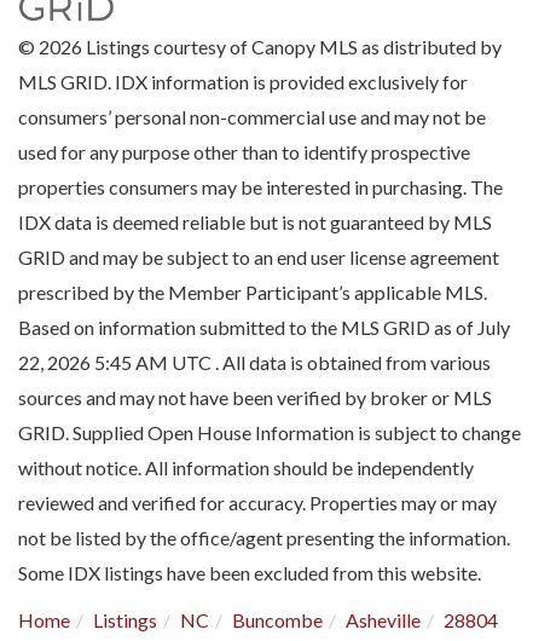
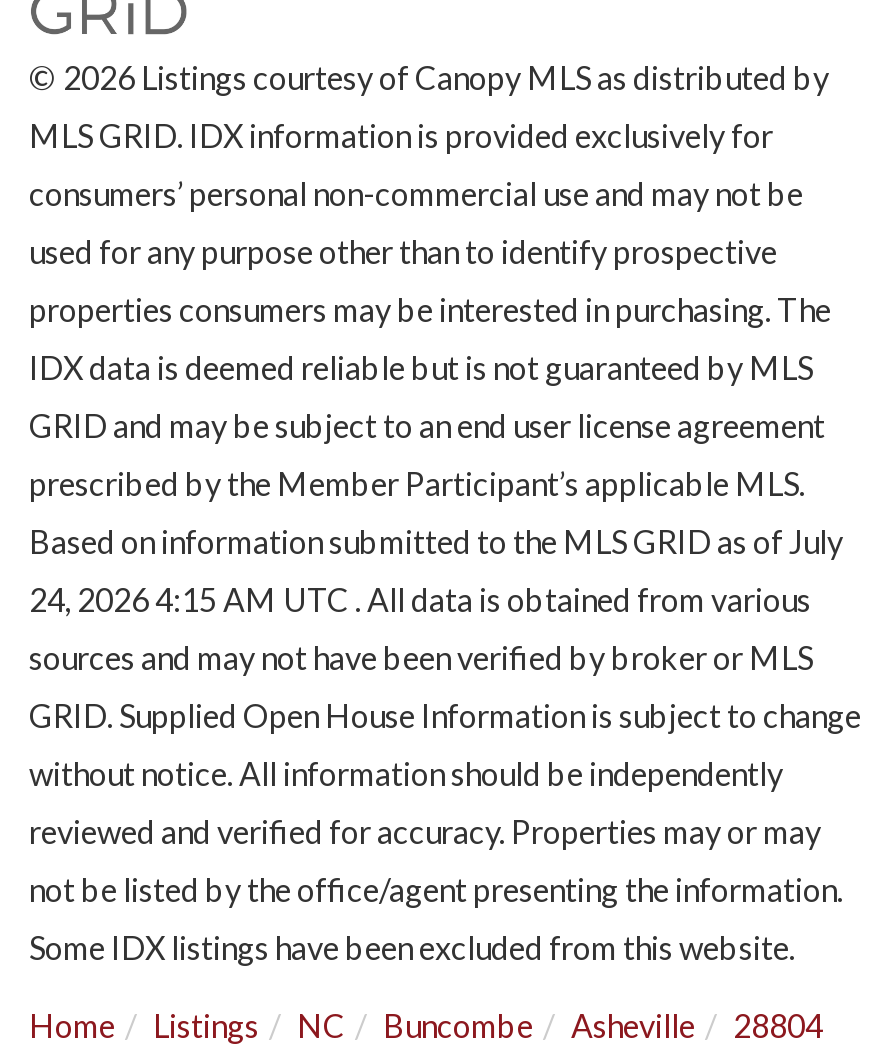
- 22, 2026 5:45 AM UTC . All data is obtained from various
+ 24, 2026 4:15 AM UTC . All data is obtained from various
